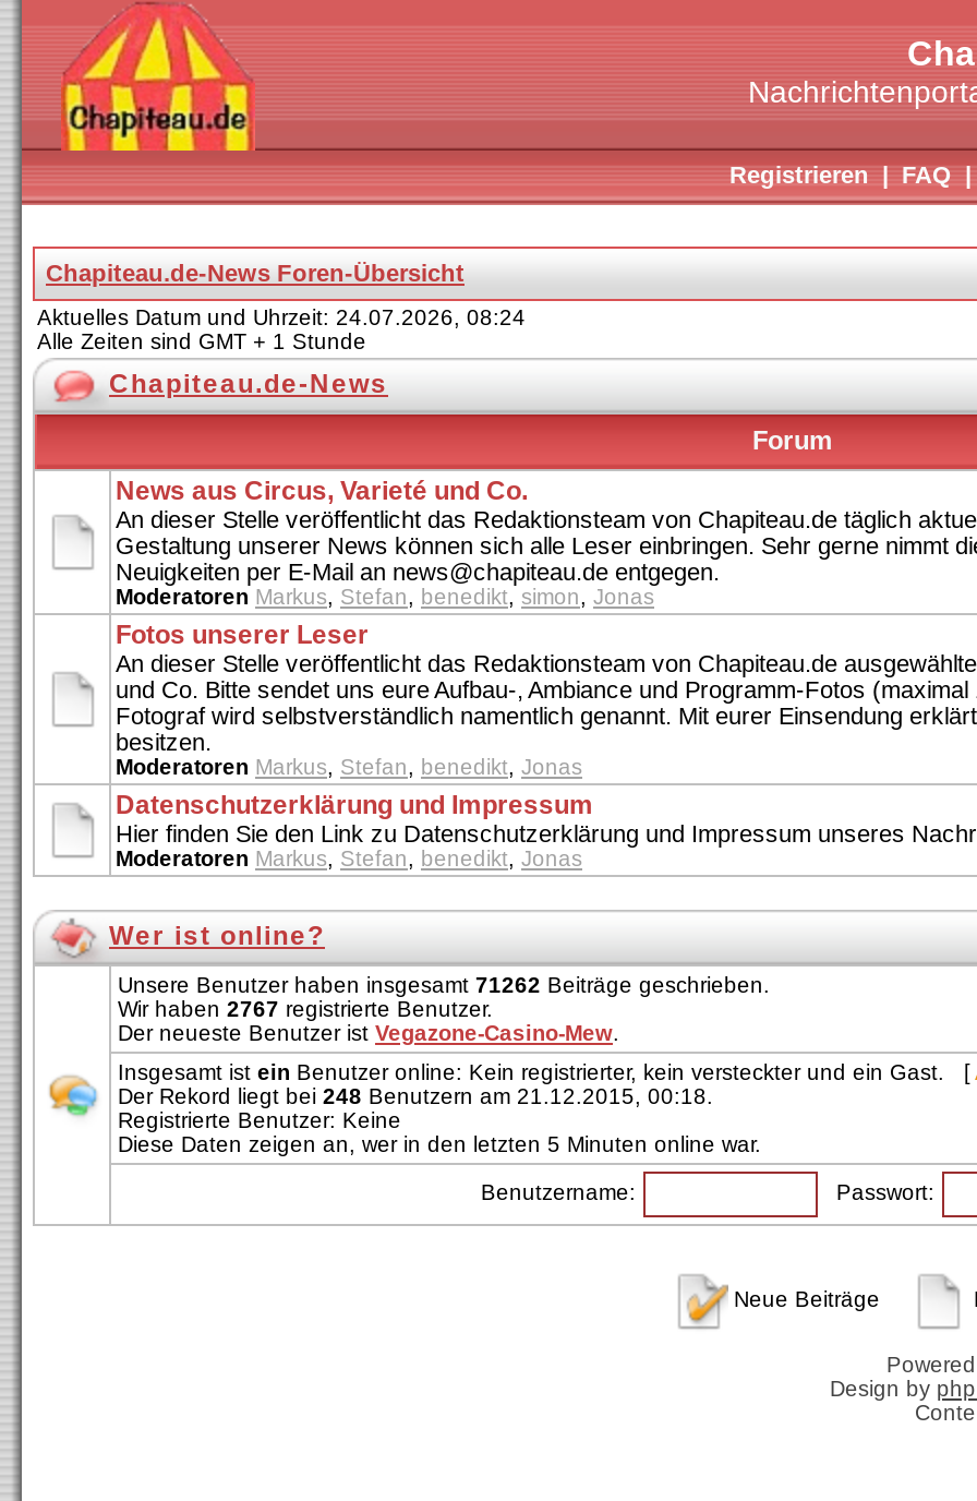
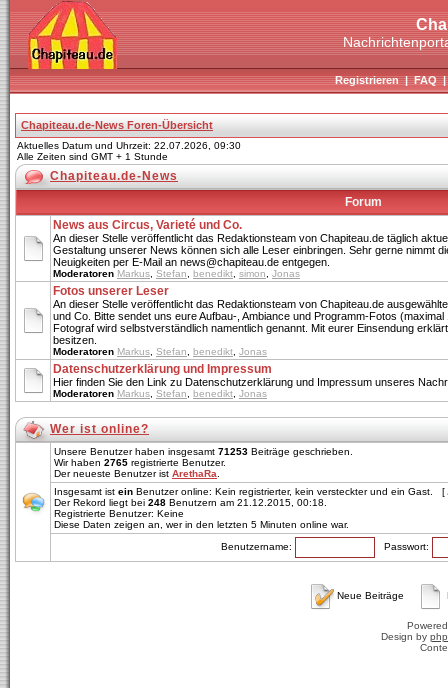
- Aktuelles Datum und Uhrzeit: 24.07.2026, 08:24
+ Aktuelles Datum und Uhrzeit: 22.07.2026, 09:30

- Unsere Benutzer haben insgesamt 71262 Beiträge geschrieben.
+ Unsere Benutzer haben insgesamt 71253 Beiträge geschrieben.

- Wir haben 2767 registrierte Benutzer.
+ Wir haben 2765 registrierte Benutzer.

- Der neueste Benutzer ist Vegazone-Casino-Mew.
+ Der neueste Benutzer ist ArethaRa.
